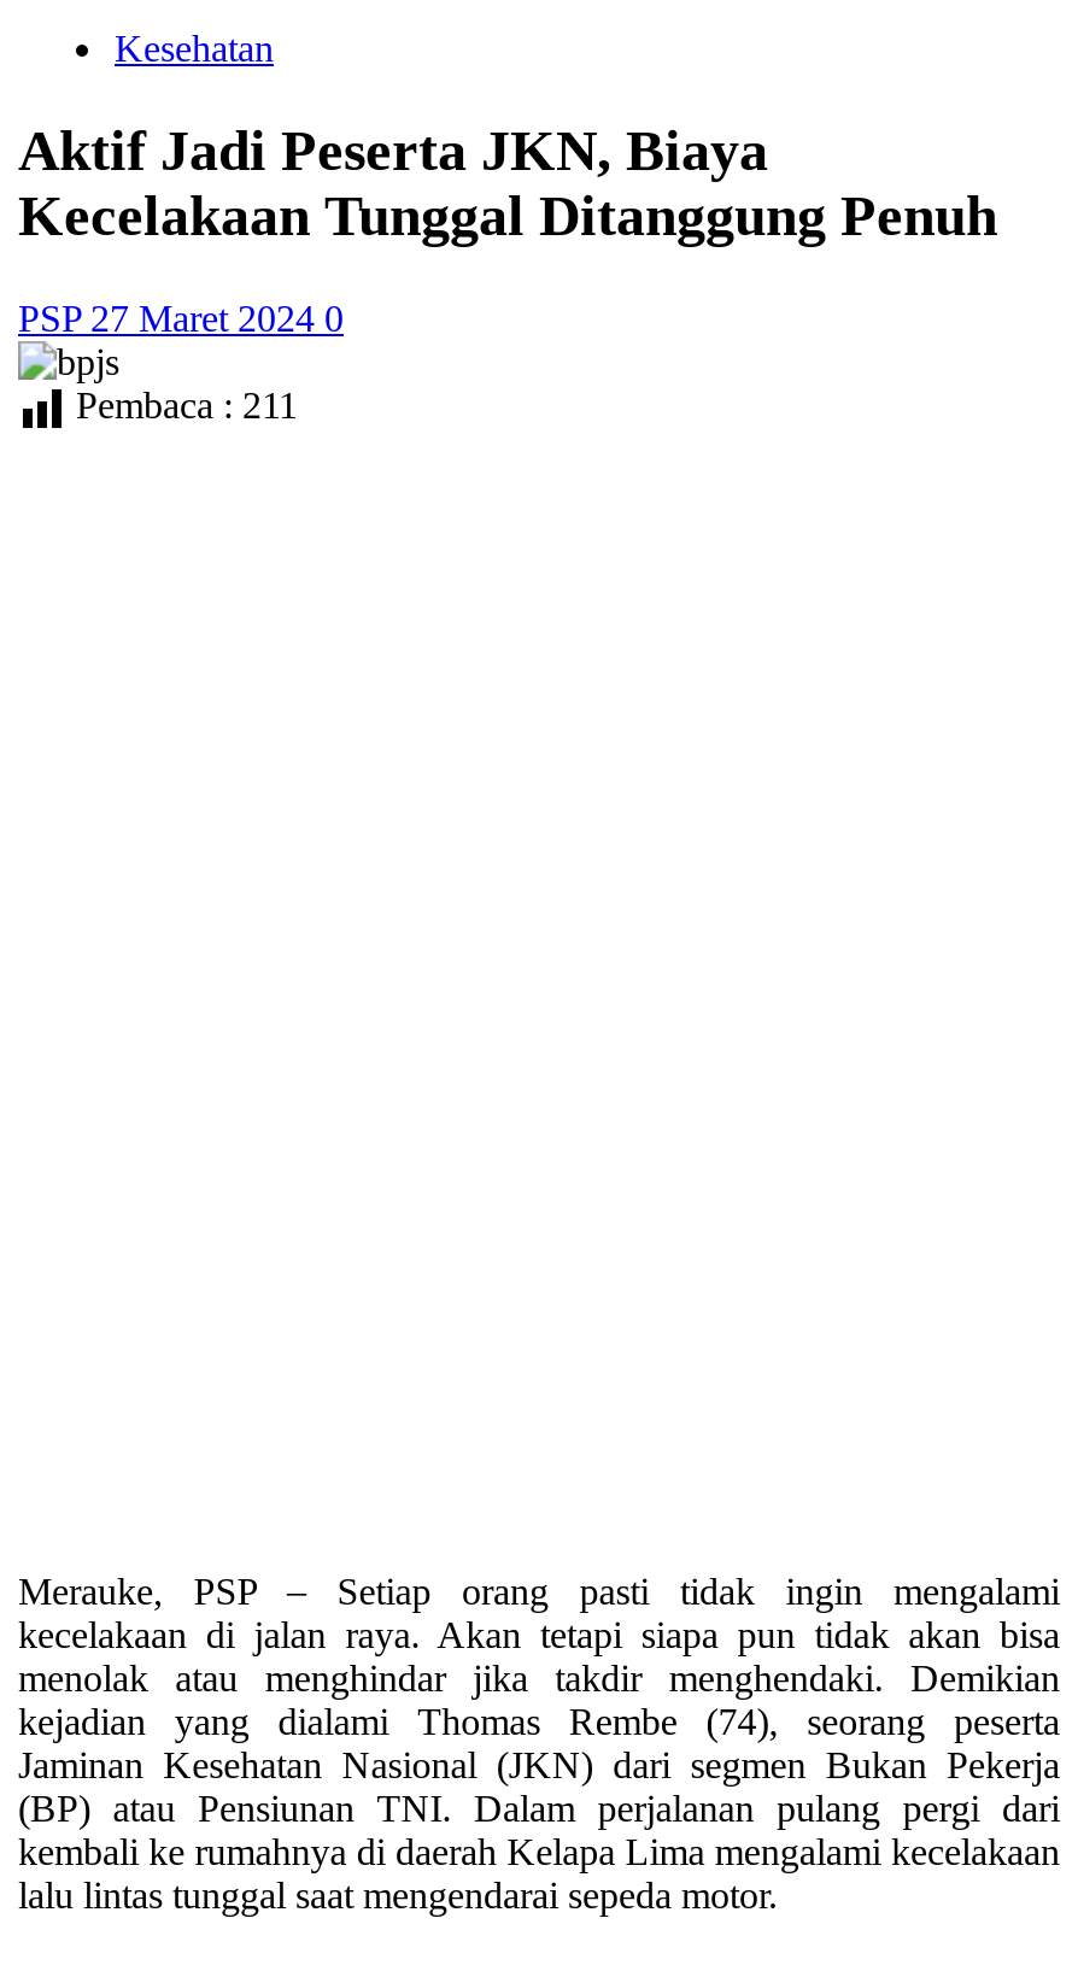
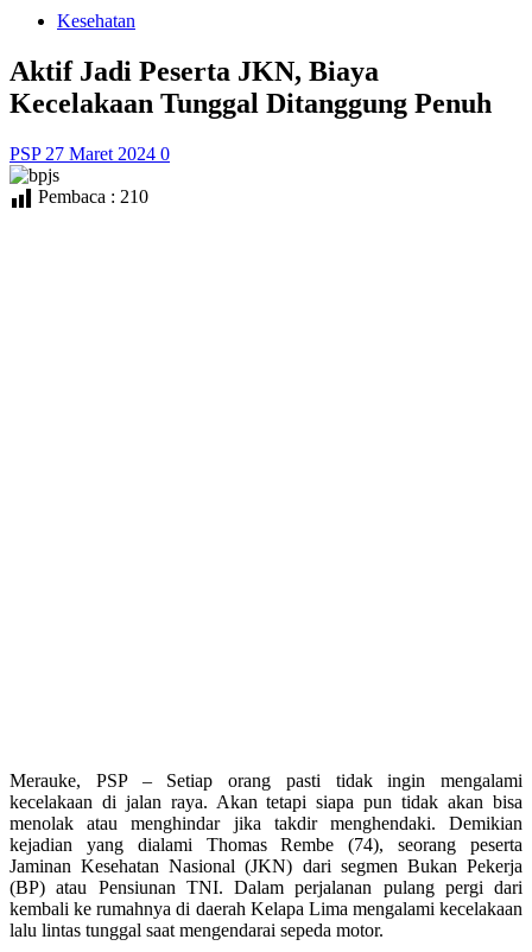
- Pembaca : 211
+ Pembaca : 210
